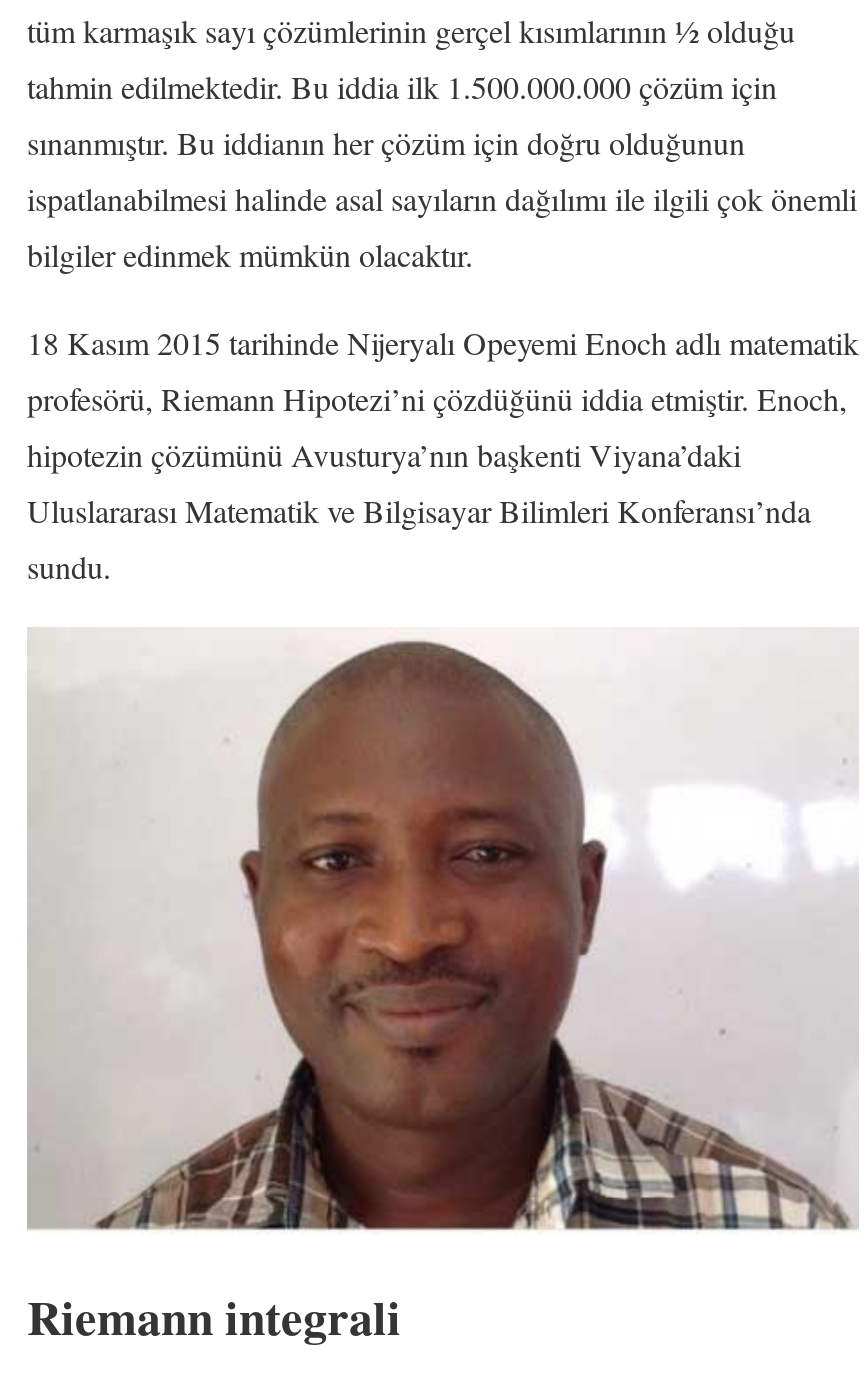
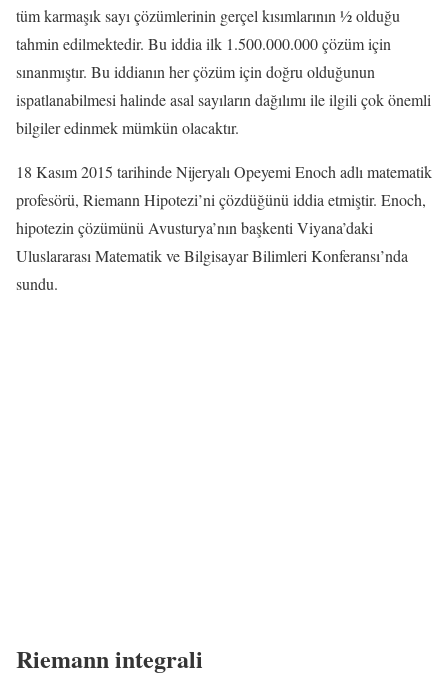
- [image]
